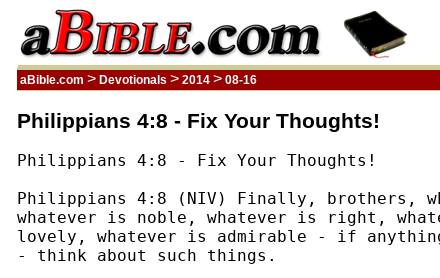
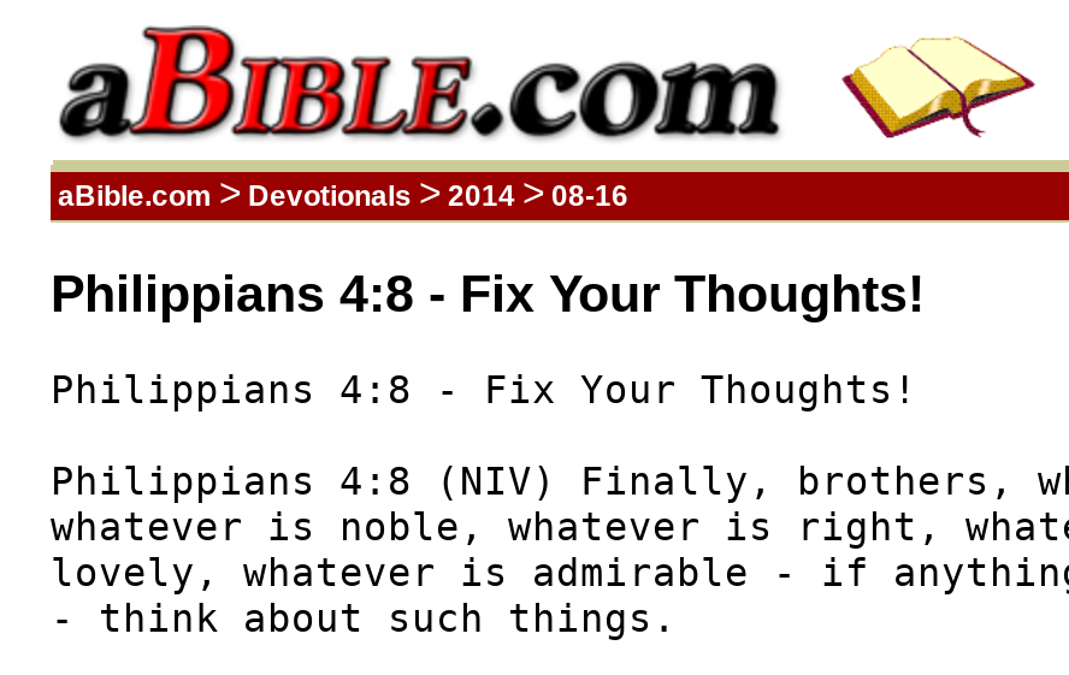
- [image]
+ [image]
